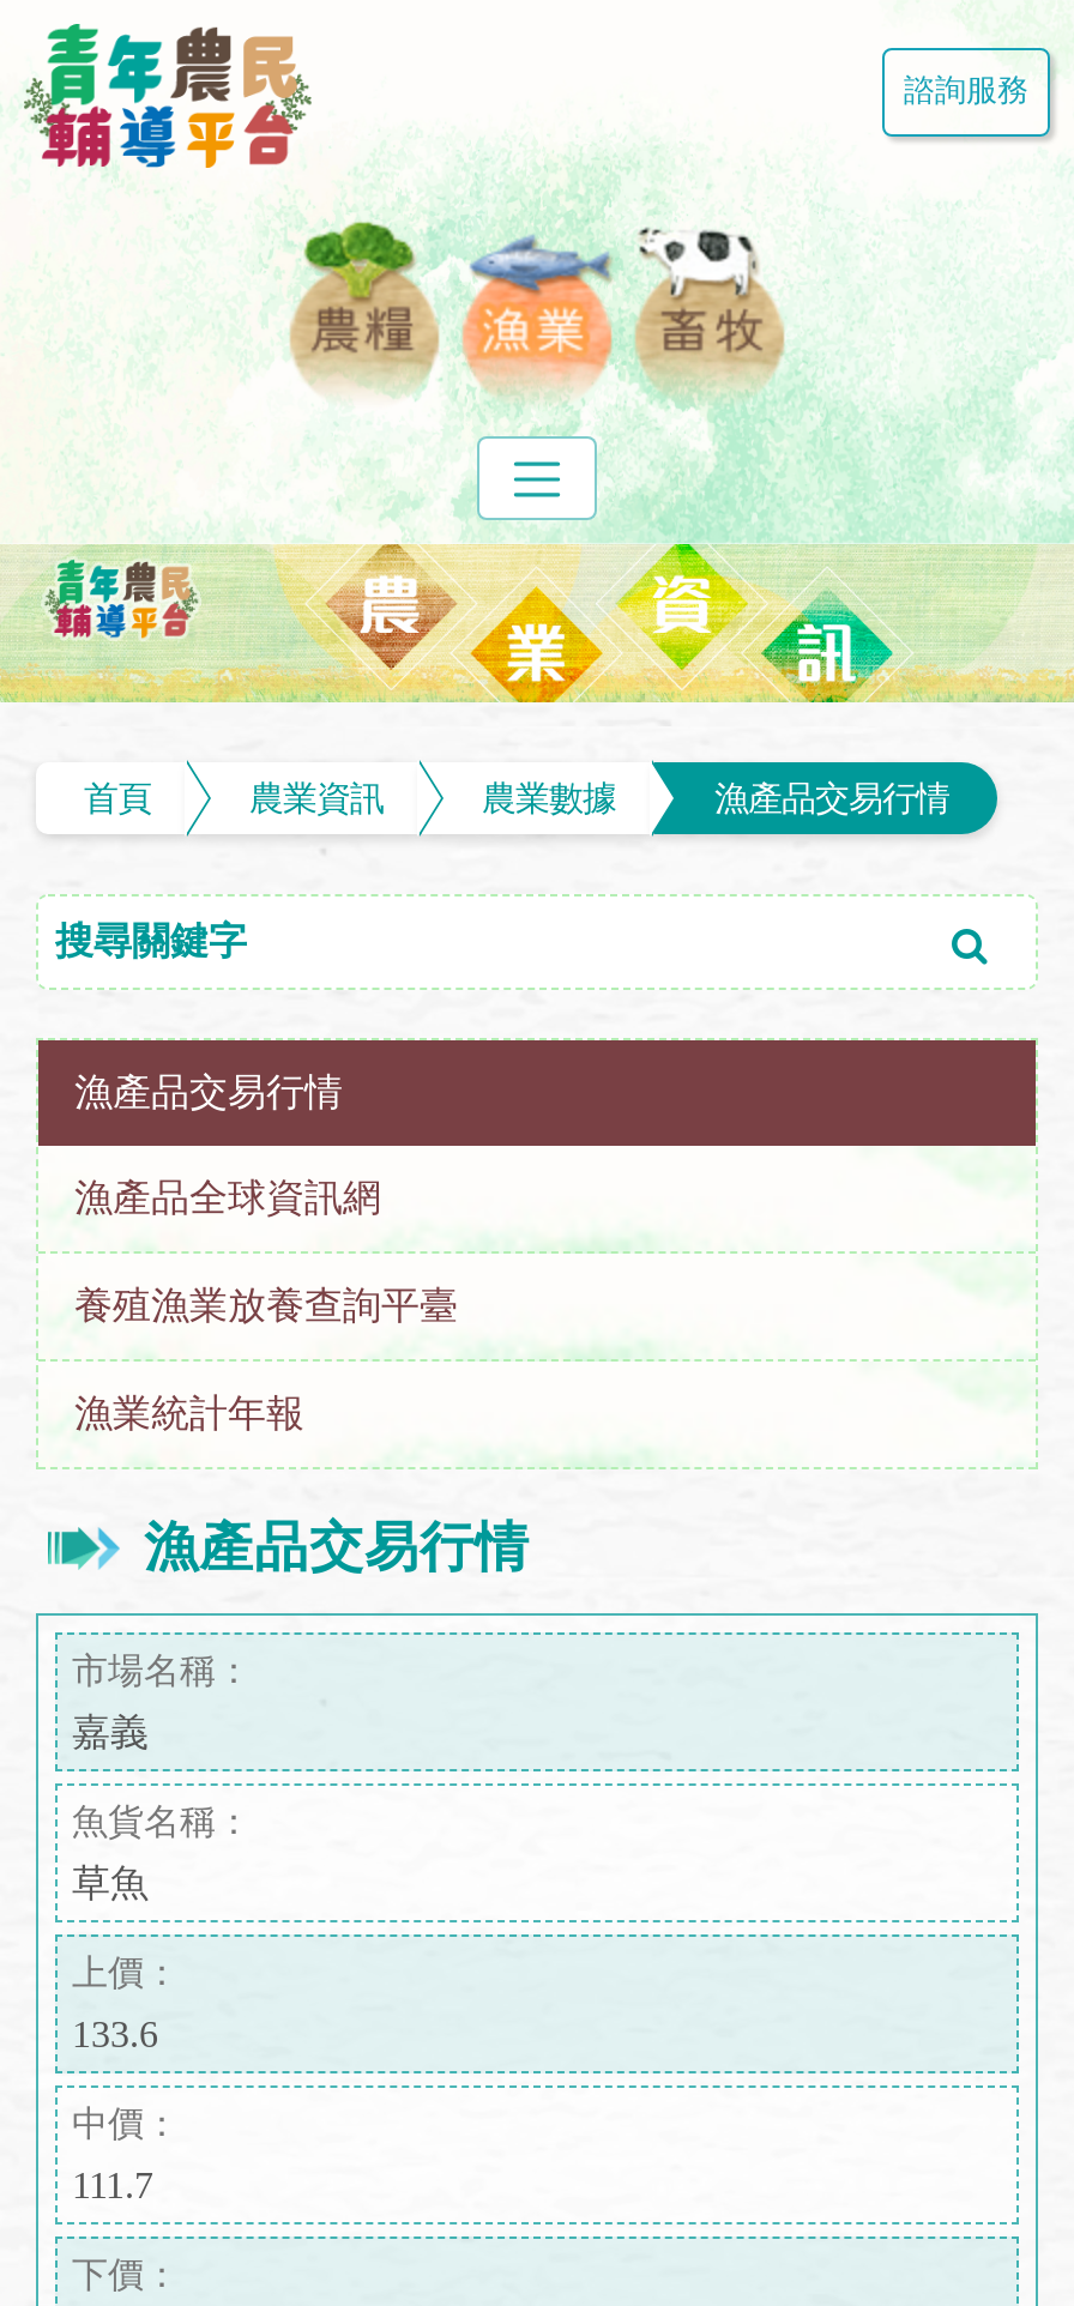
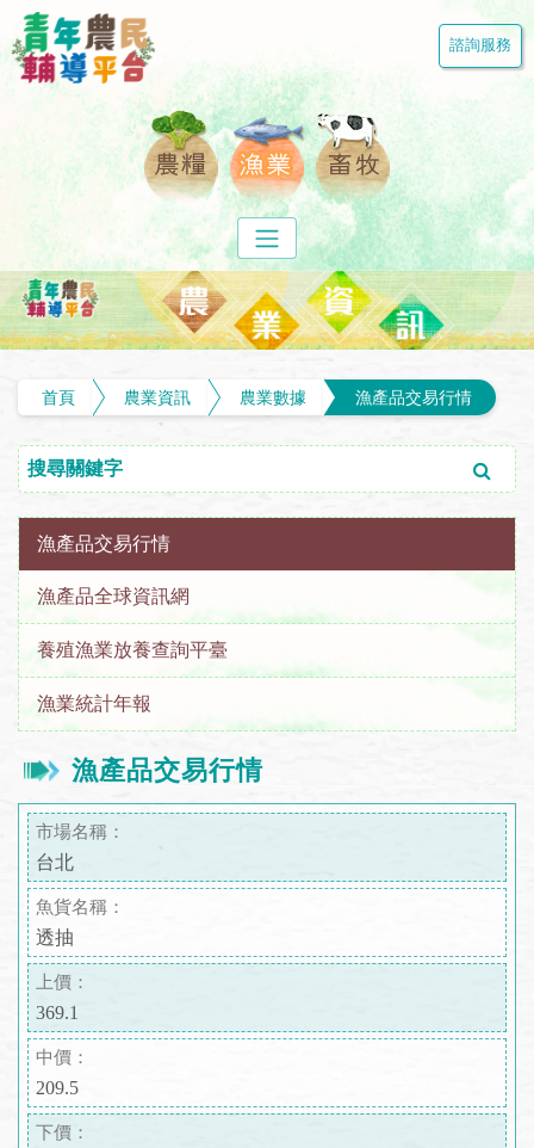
- 嘉義
+ 台北

- 草魚
+ 透抽

- 133.6
+ 369.1

- 111.7
+ 209.5
